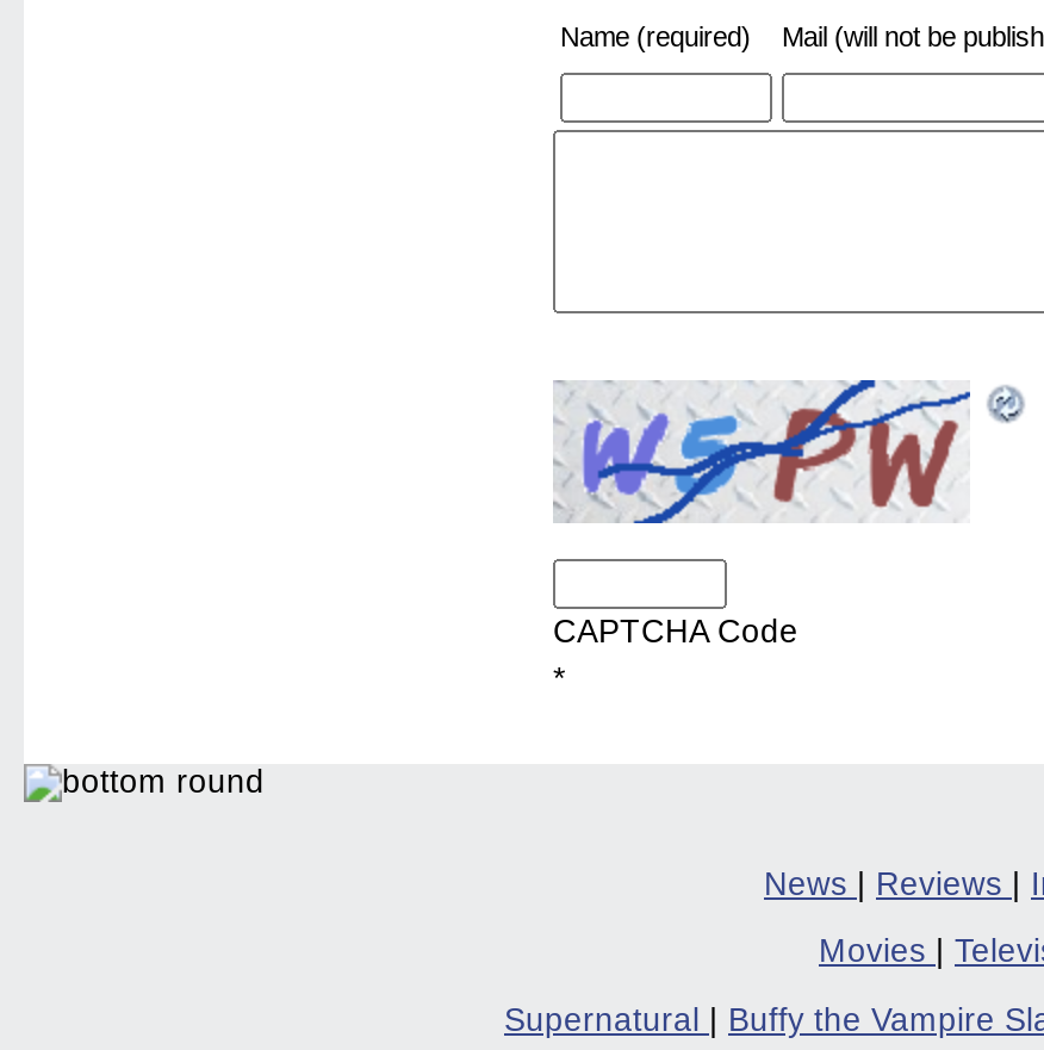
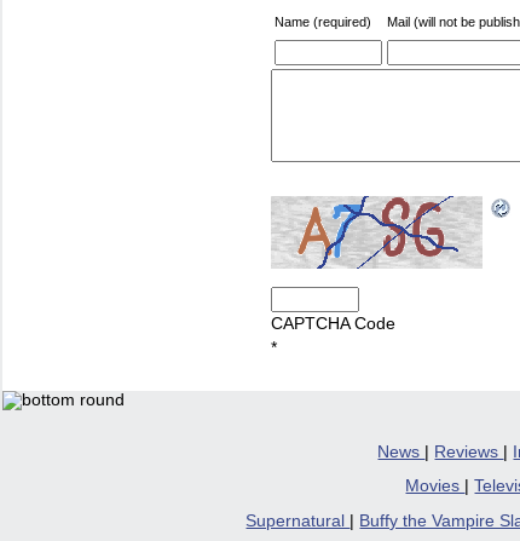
- [image]
+ [image]
